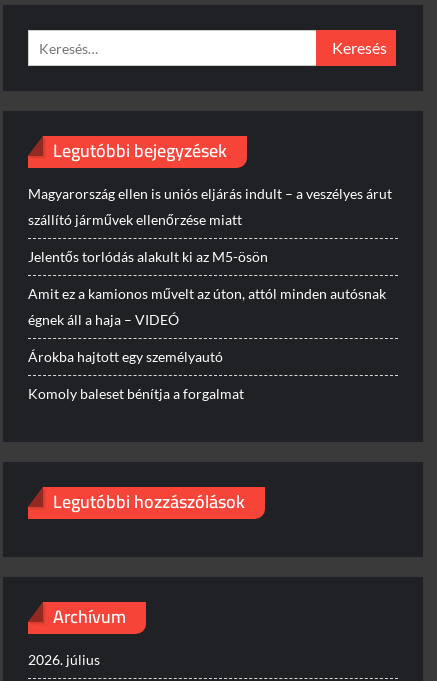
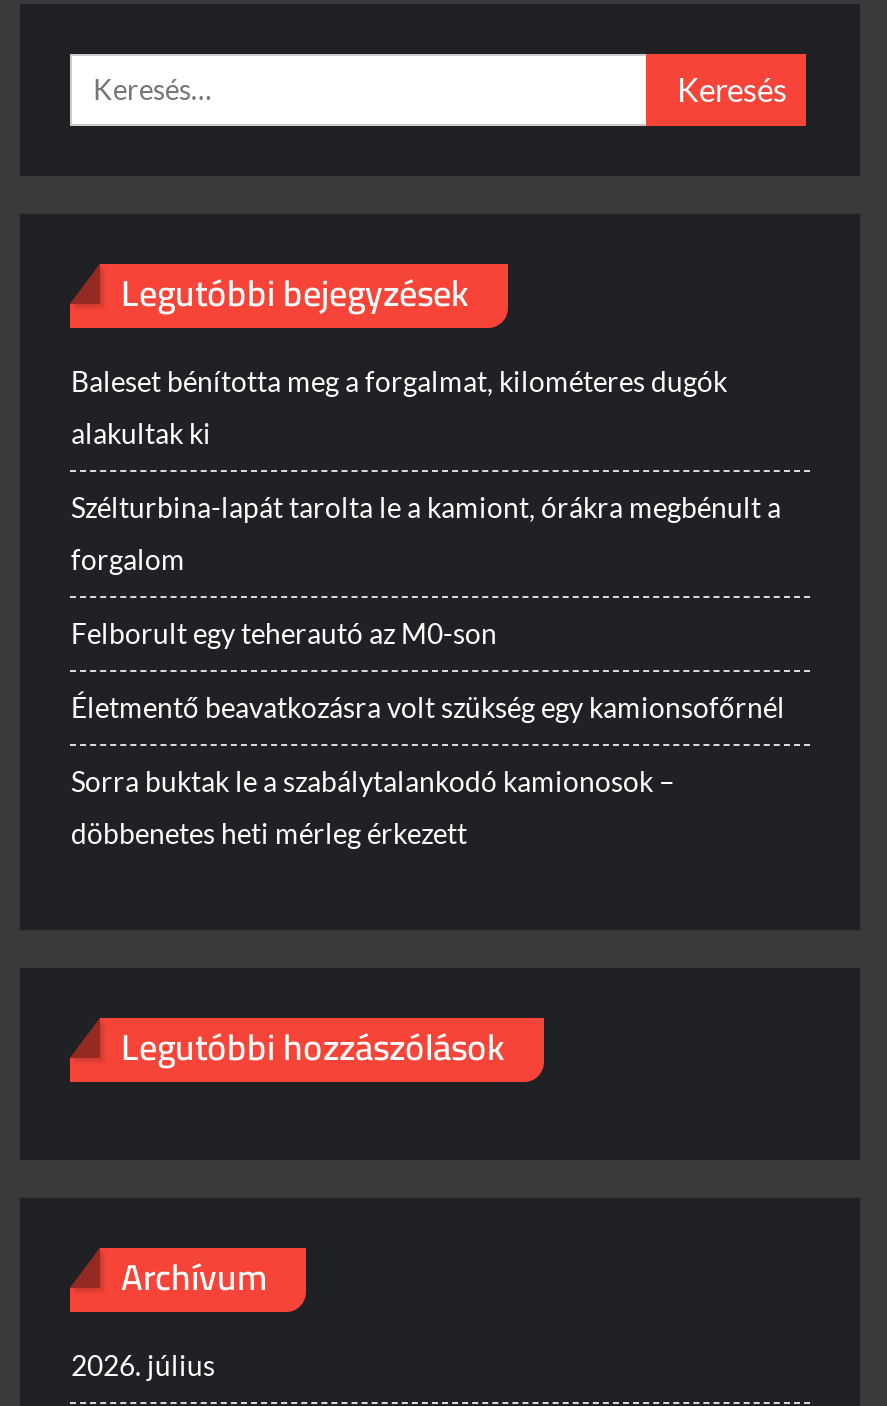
- Magyarország ellen is uniós eljárás indult – a veszélyes árut
- szállító járművek ellenőrzése miatt
- Jelentős torlódás alakult ki az M5-ösön
- Amit ez a kamionos művelt az úton, attól minden autósnak
- égnek áll a haja – VIDEÓ
- Árokba hajtott egy személyautó
- Komoly baleset bénítja a forgalmat
+ Baleset bénította meg a forgalmat, kilométeres dugók
+ alakultak ki
+ Szélturbina-lapát tarolta le a kamiont, órákra megbénult a
+ forgalom
+ Felborult egy teherautó az M0-son
+ Életmentő beavatkozásra volt szükség egy kamionsofőrnél
+ Sorra buktak le a szabálytalankodó kamionosok –
+ döbbenetes heti mérleg érkezett
